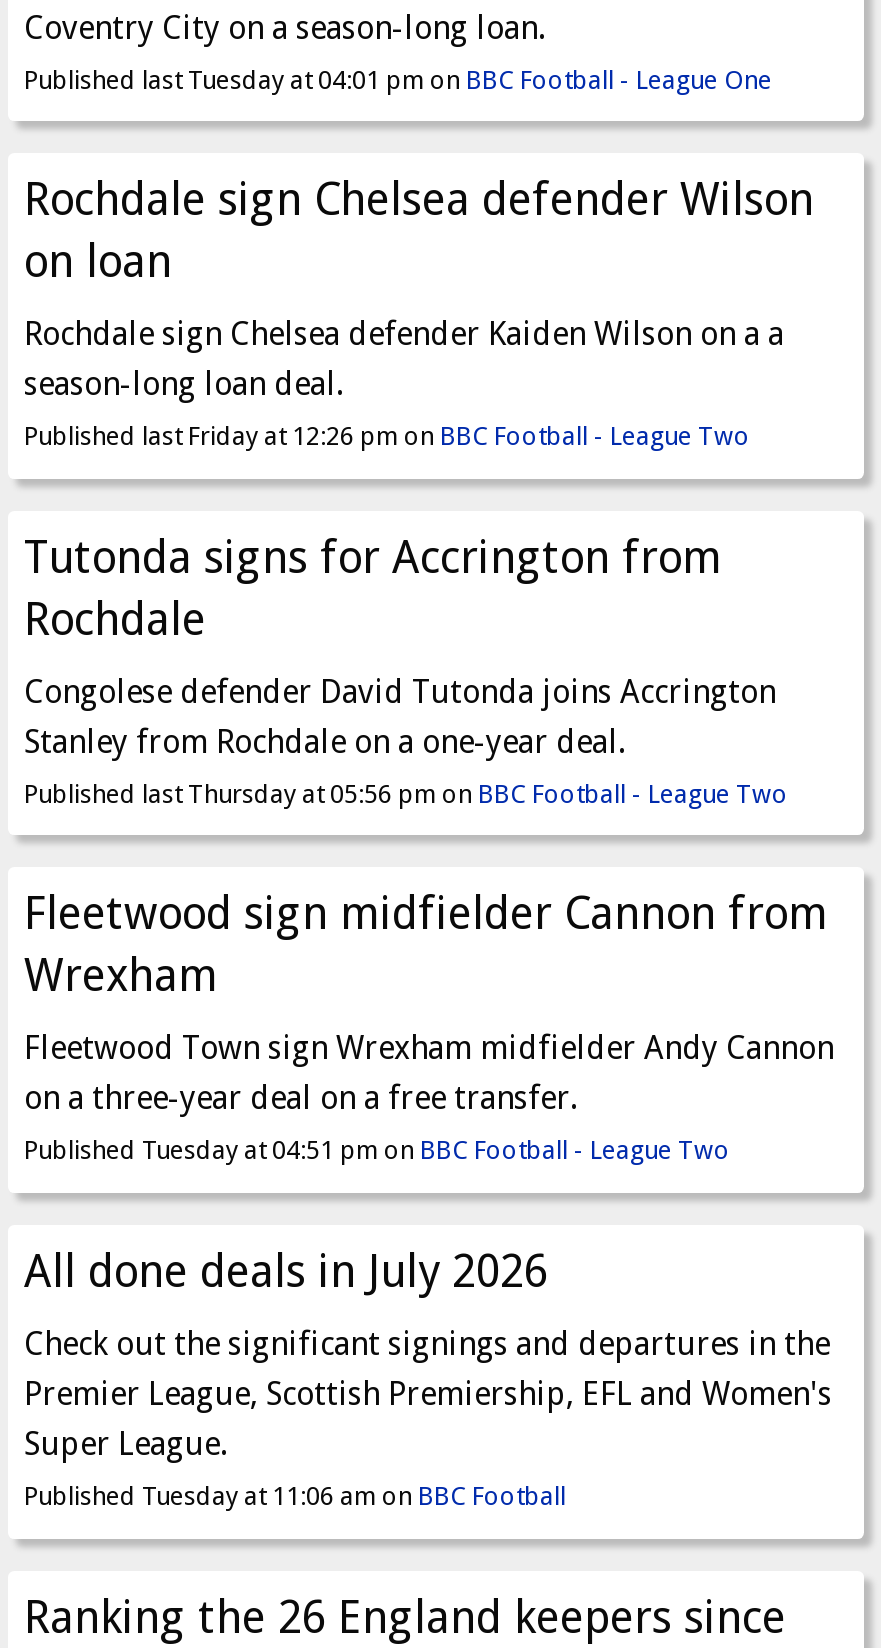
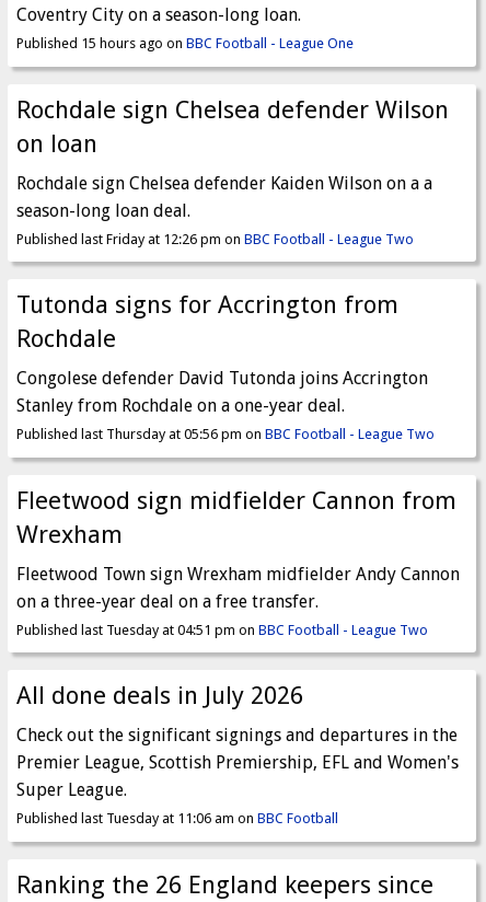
- Published last Tuesday at 04:01 pm on BBC Football - League One
+ Published 15 hours ago on BBC Football - League One

- Published Tuesday at 04:51 pm on BBC Football - League Two
+ Published last Tuesday at 04:51 pm on BBC Football - League Two

- Published Tuesday at 11:06 am on BBC Football
+ Published last Tuesday at 11:06 am on BBC Football
